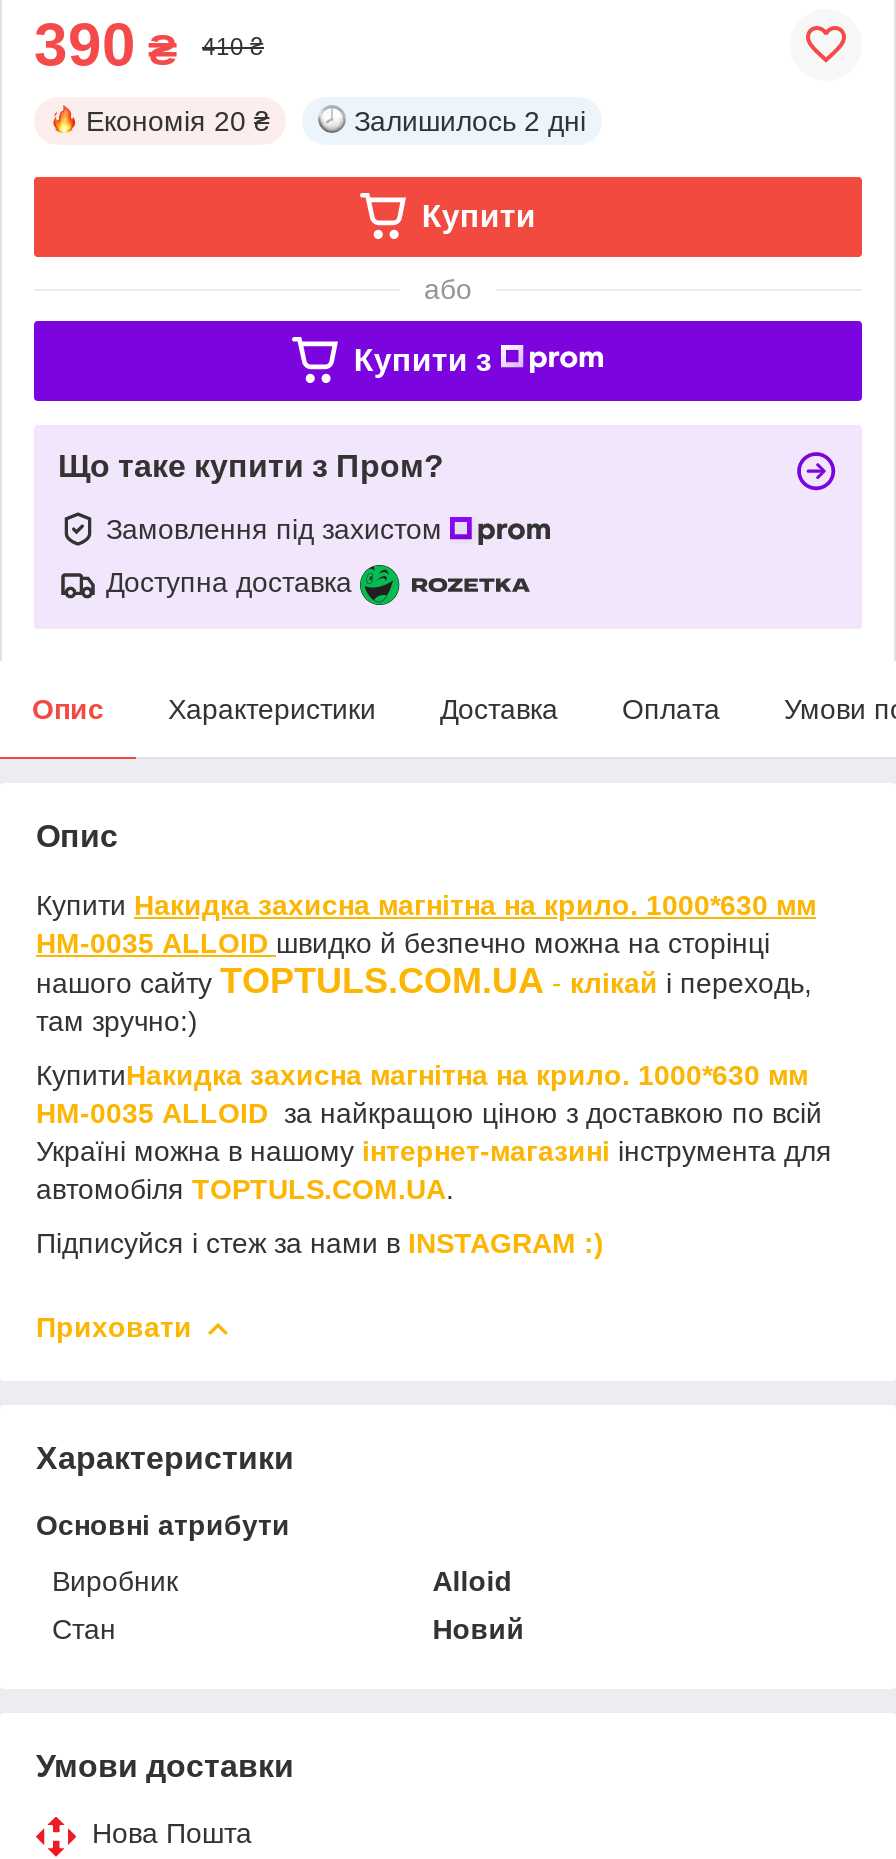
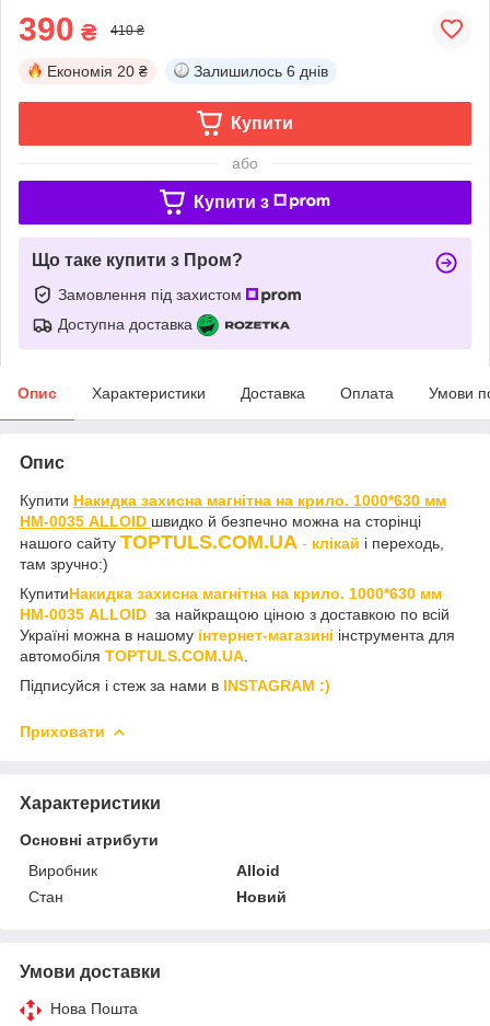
- Залишилось 2 дні
+ Залишилось 6 днів
